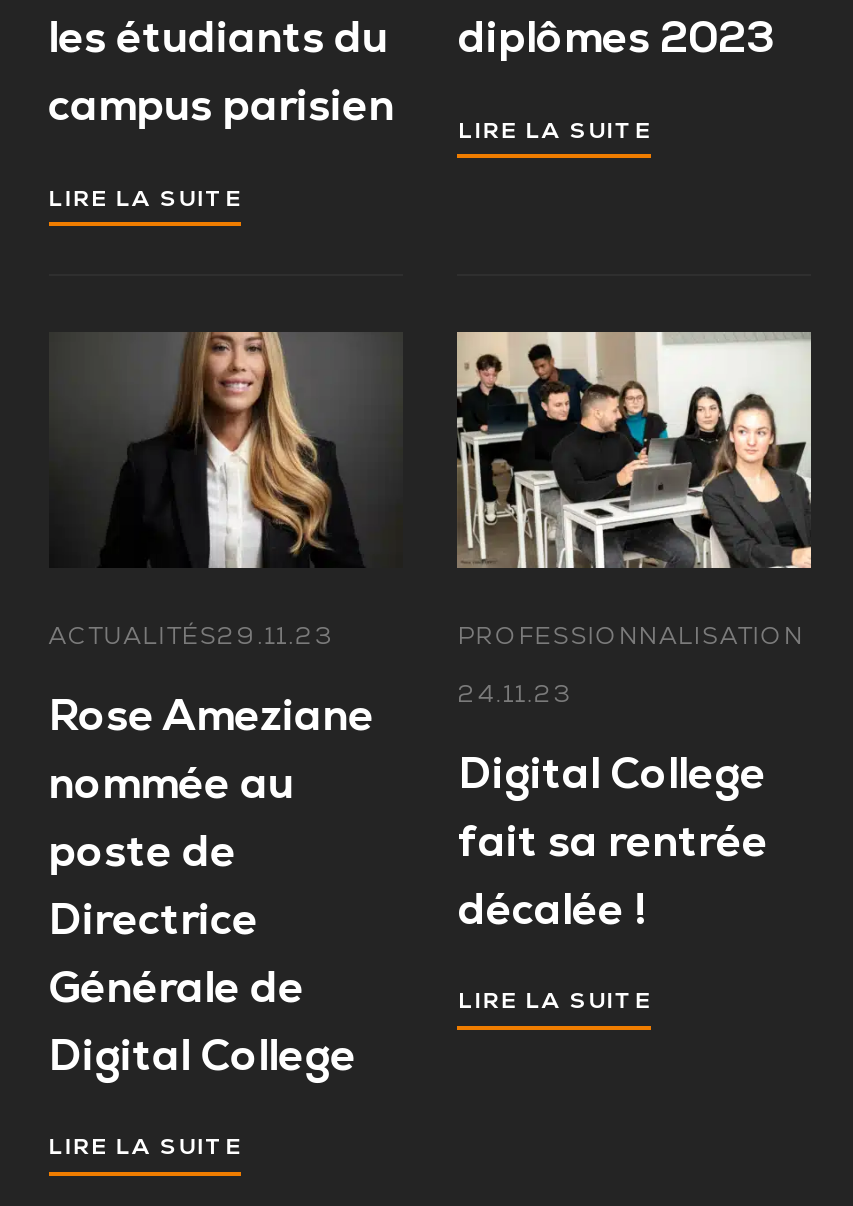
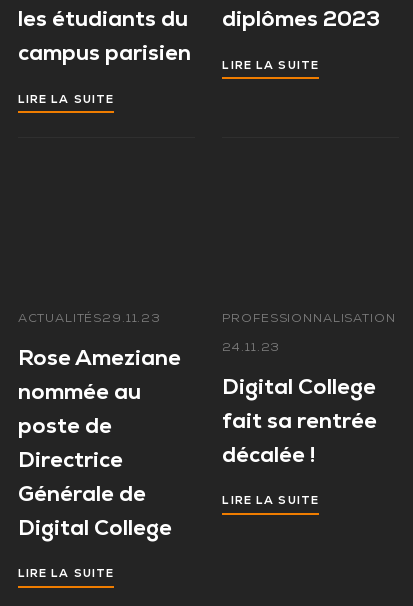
- [image]

- [image]
